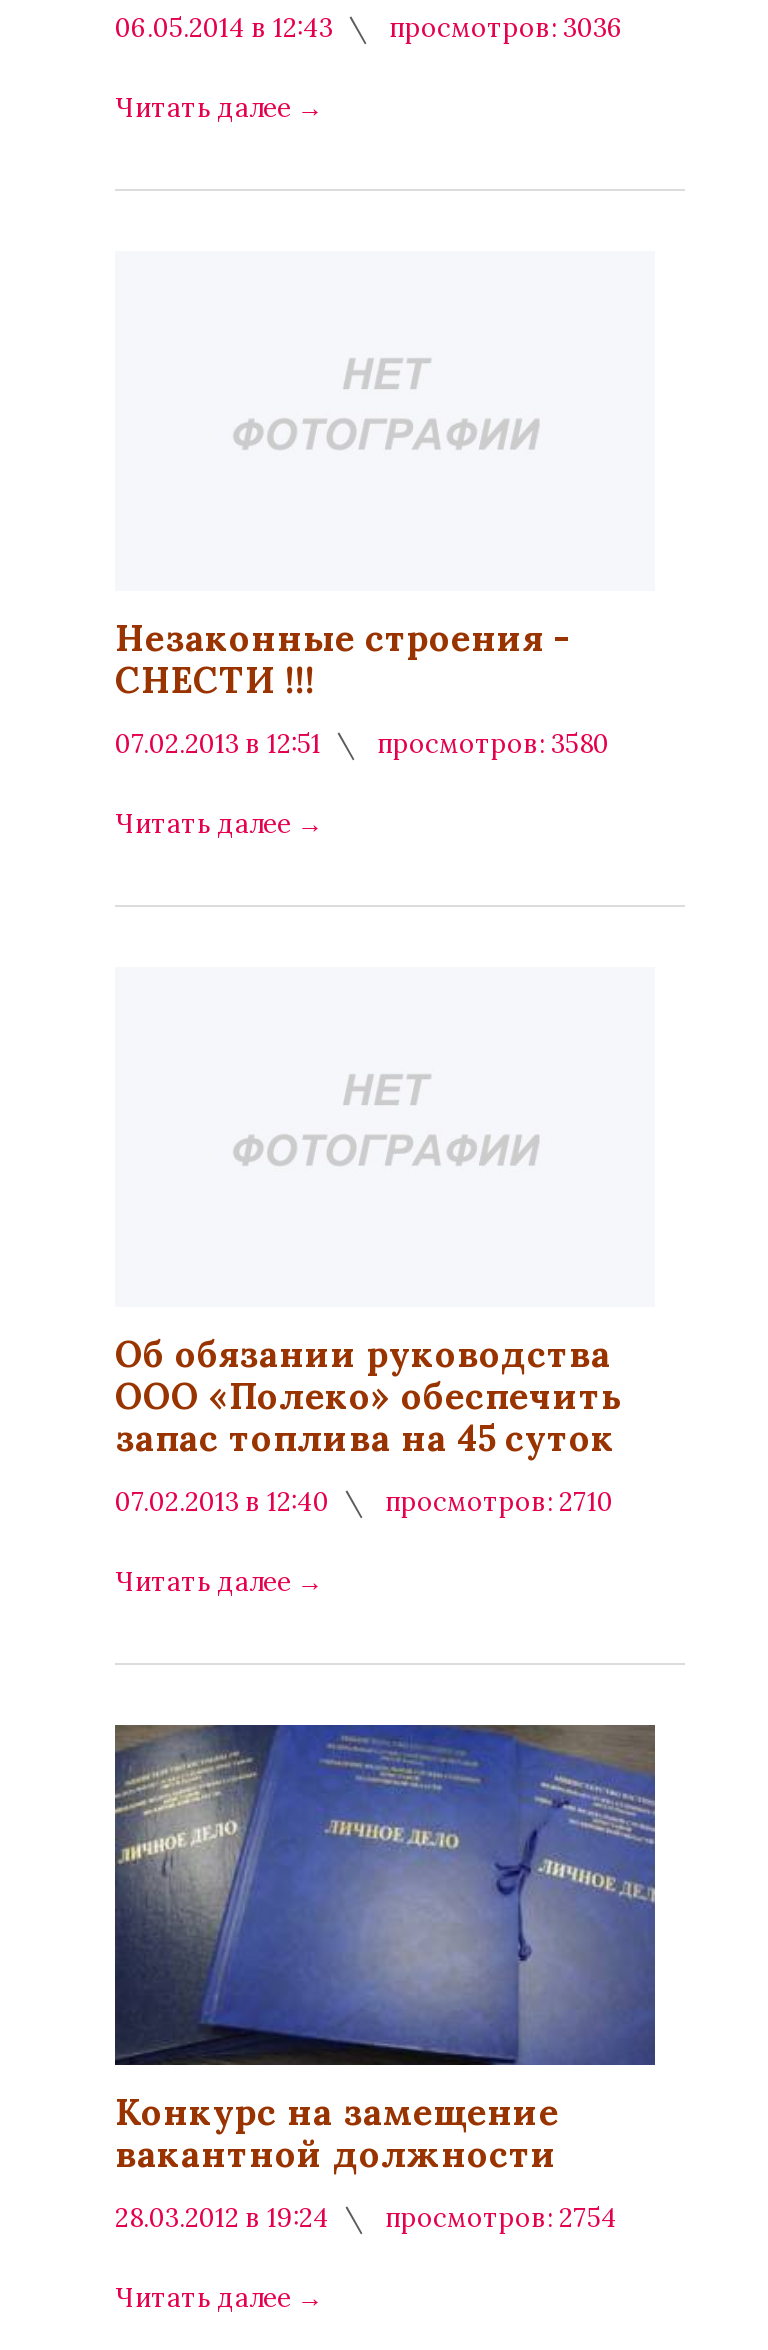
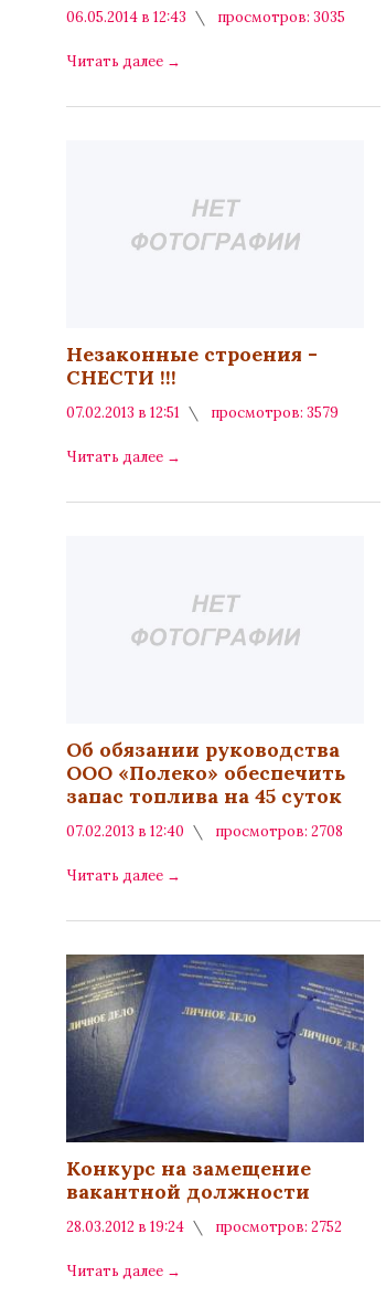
- 06.05.2014 в 12:43 просмотров: 3036
+ 06.05.2014 в 12:43 просмотров: 3035

- 07.02.2013 в 12:51 просмотров: 3580
+ 07.02.2013 в 12:51 просмотров: 3579

- 07.02.2013 в 12:40 просмотров: 2710
+ 07.02.2013 в 12:40 просмотров: 2708

- 28.03.2012 в 19:24 просмотров: 2754
+ 28.03.2012 в 19:24 просмотров: 2752
